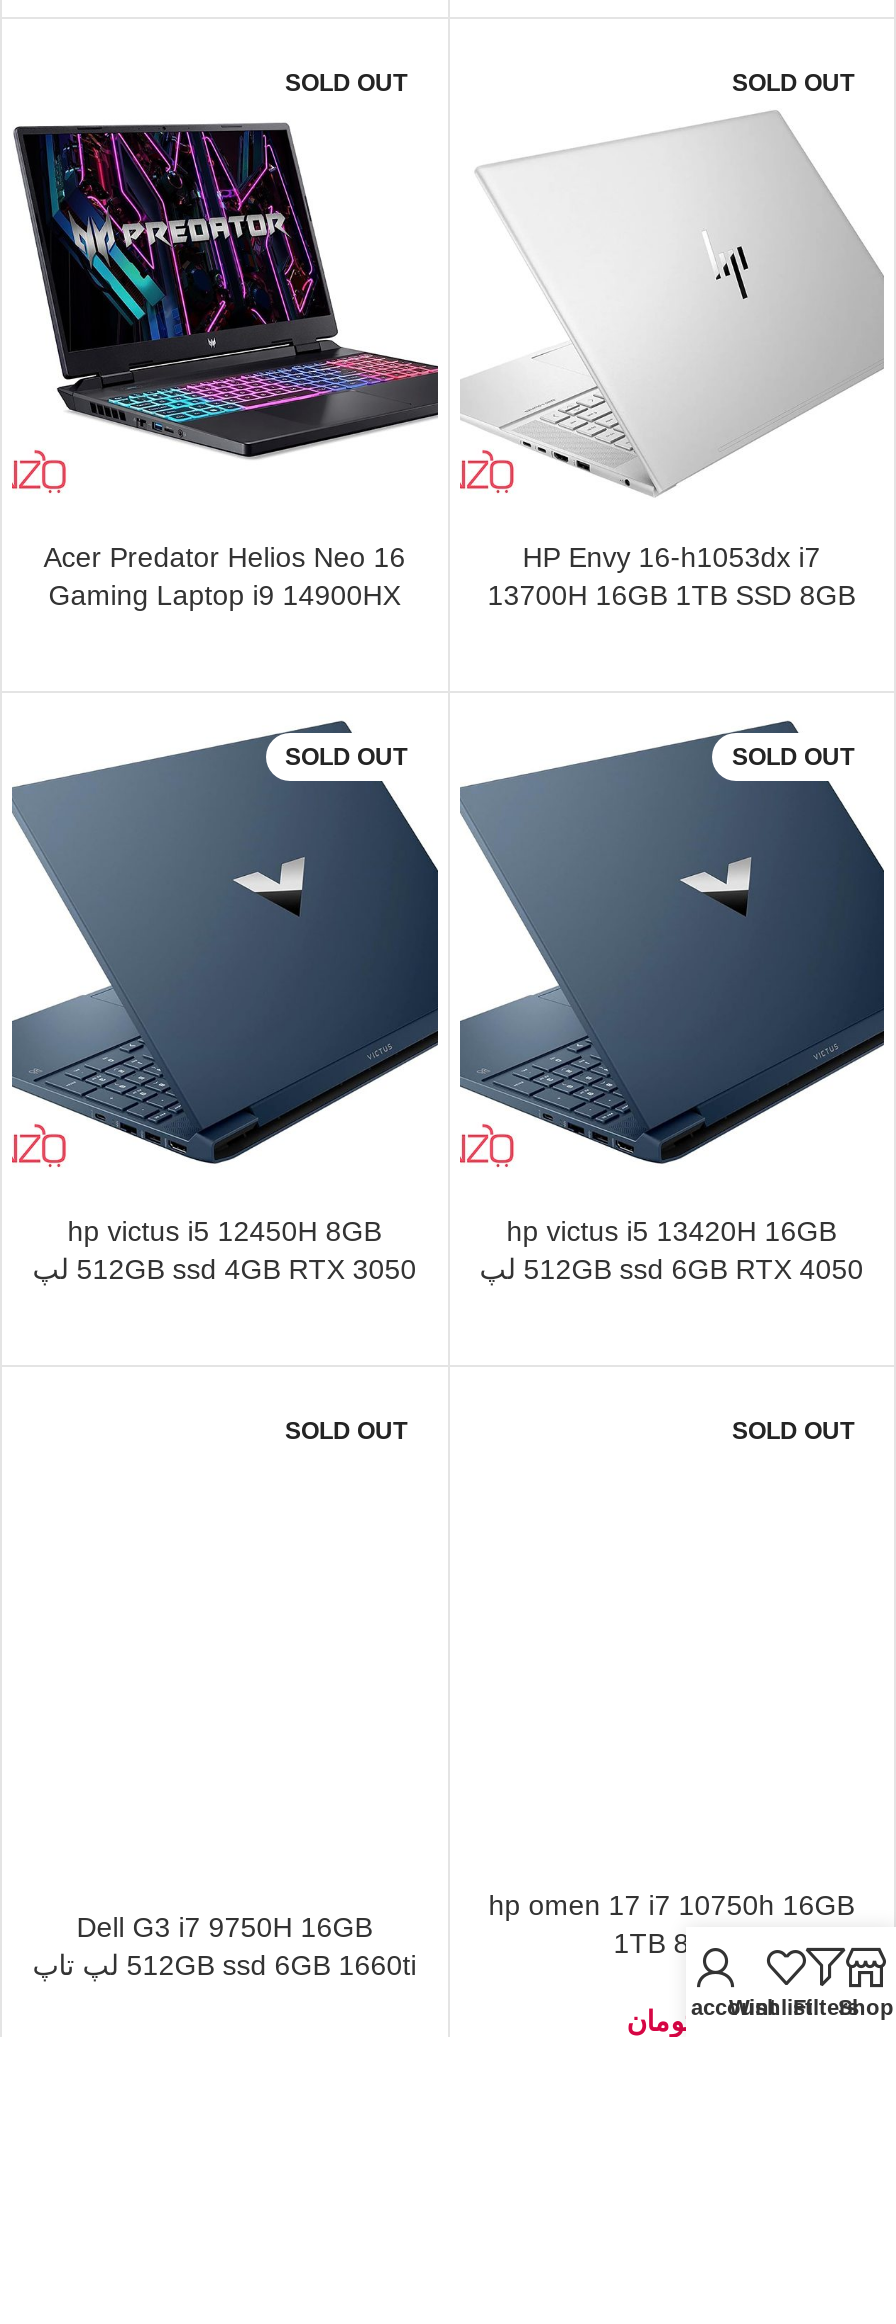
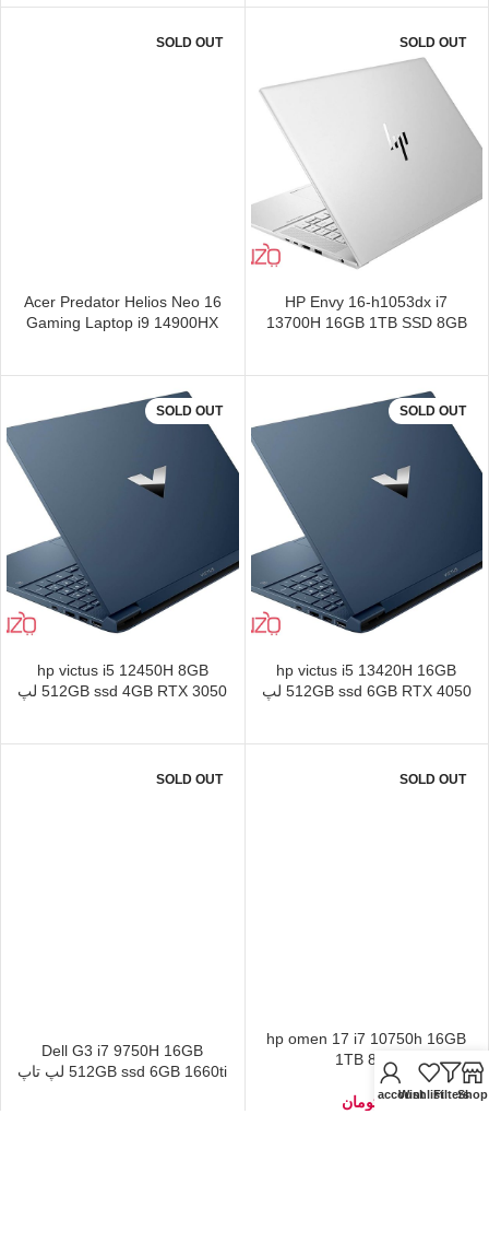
- [image]
